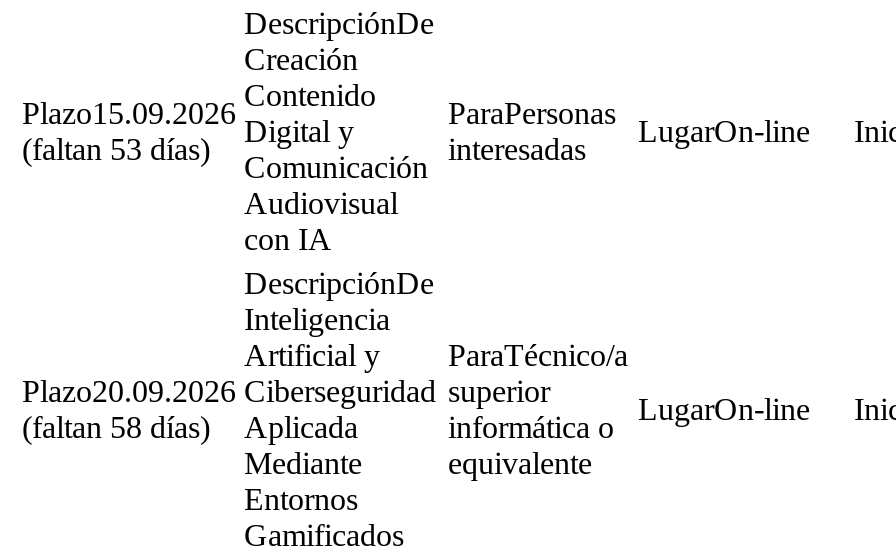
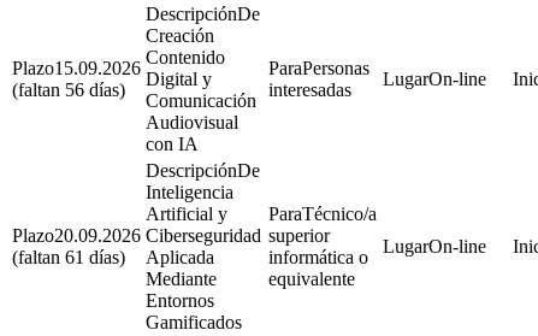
- (faltan 53 días)
+ (faltan 56 días)

- (faltan 58 días) Aplicada
+ (faltan 61 días) Aplicada
